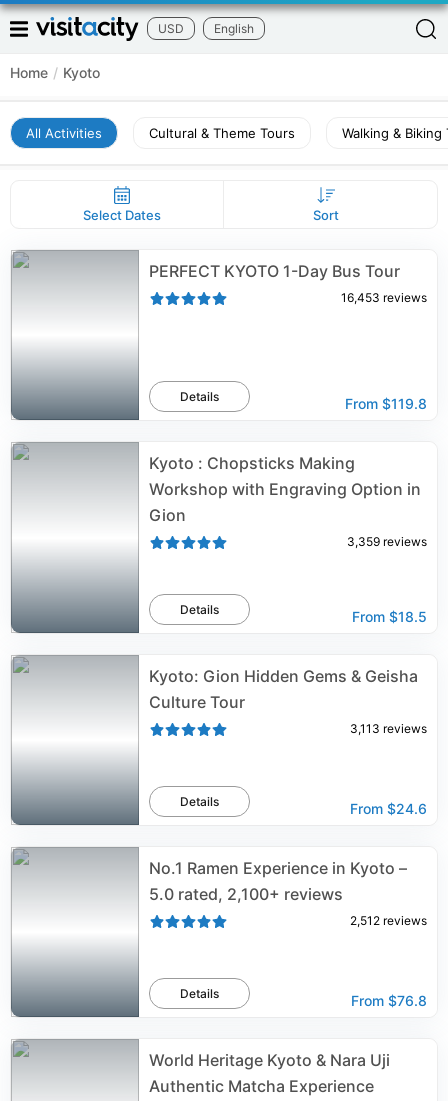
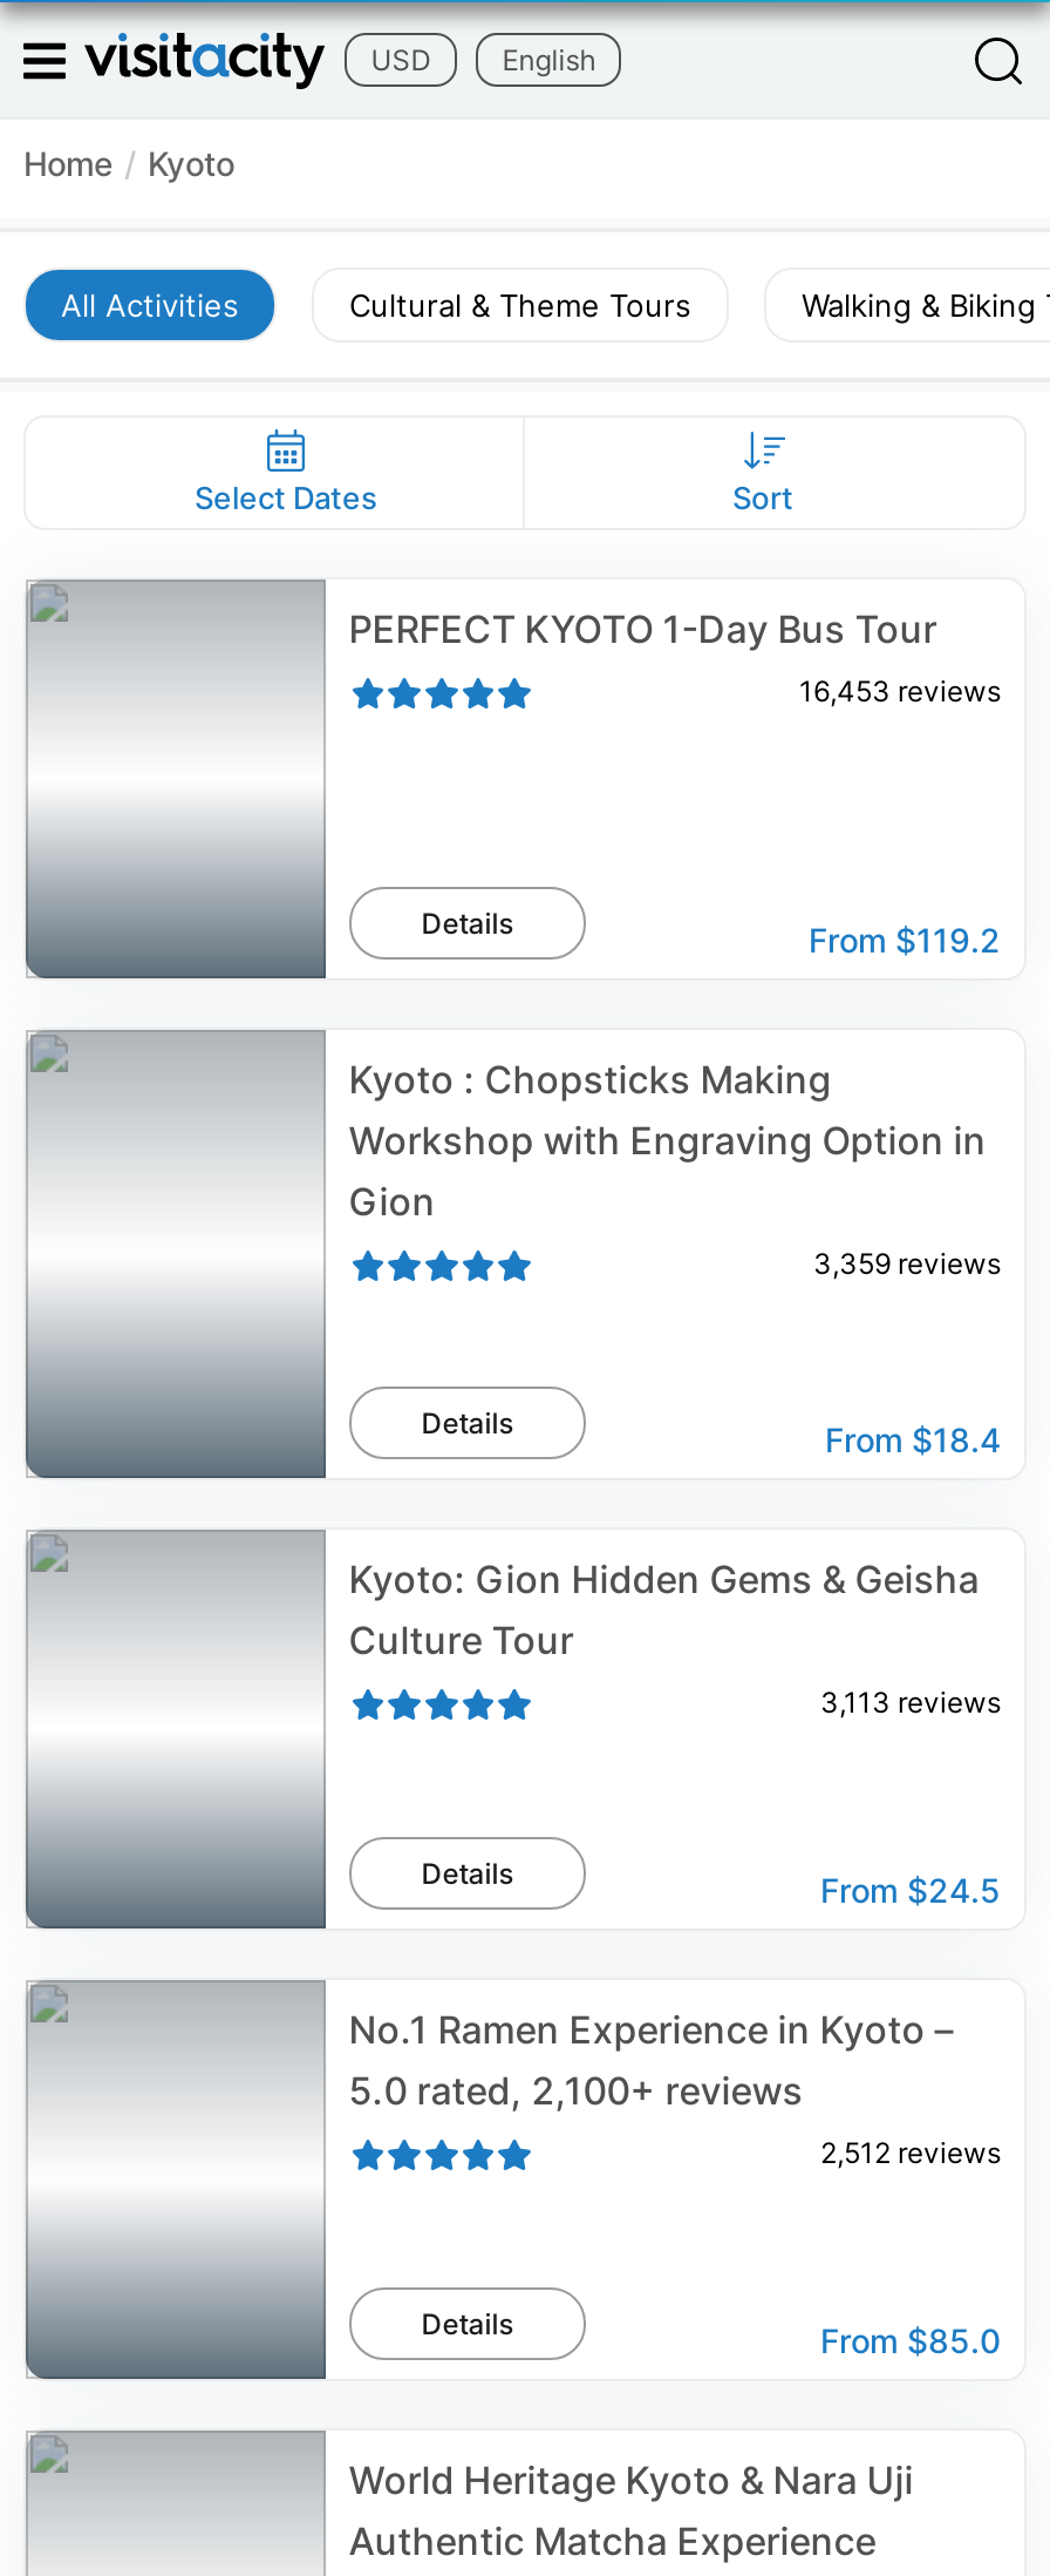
- From $119.8
+ From $119.2

- From $18.5
+ From $18.4

- From $24.6
+ From $24.5

- From $76.8
+ From $85.0
